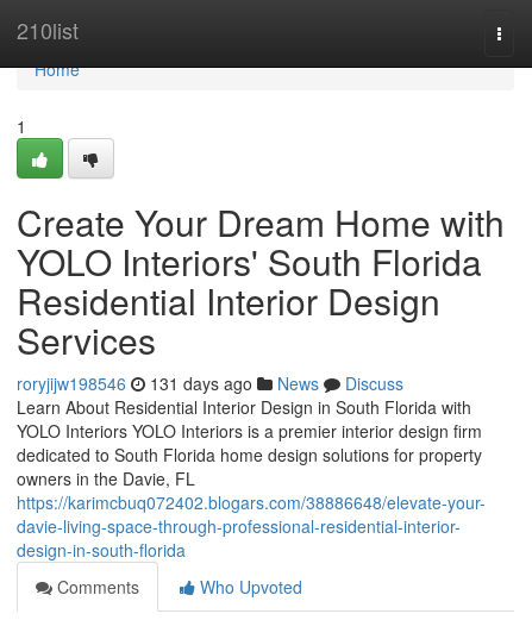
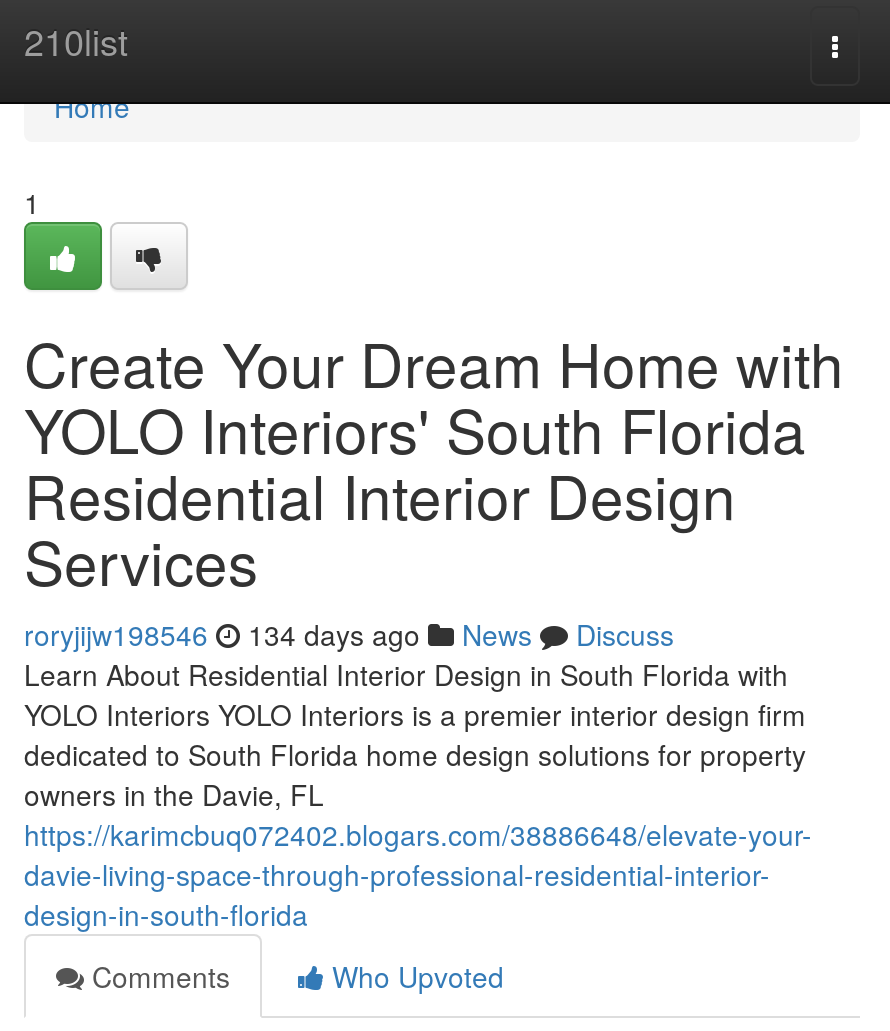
- roryjijw198546 131 days ago News Discuss
+ roryjijw198546 134 days ago News Discuss
